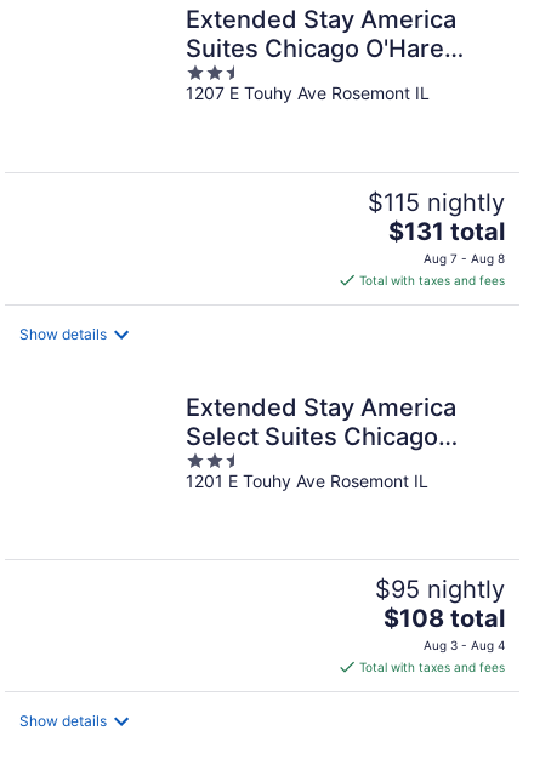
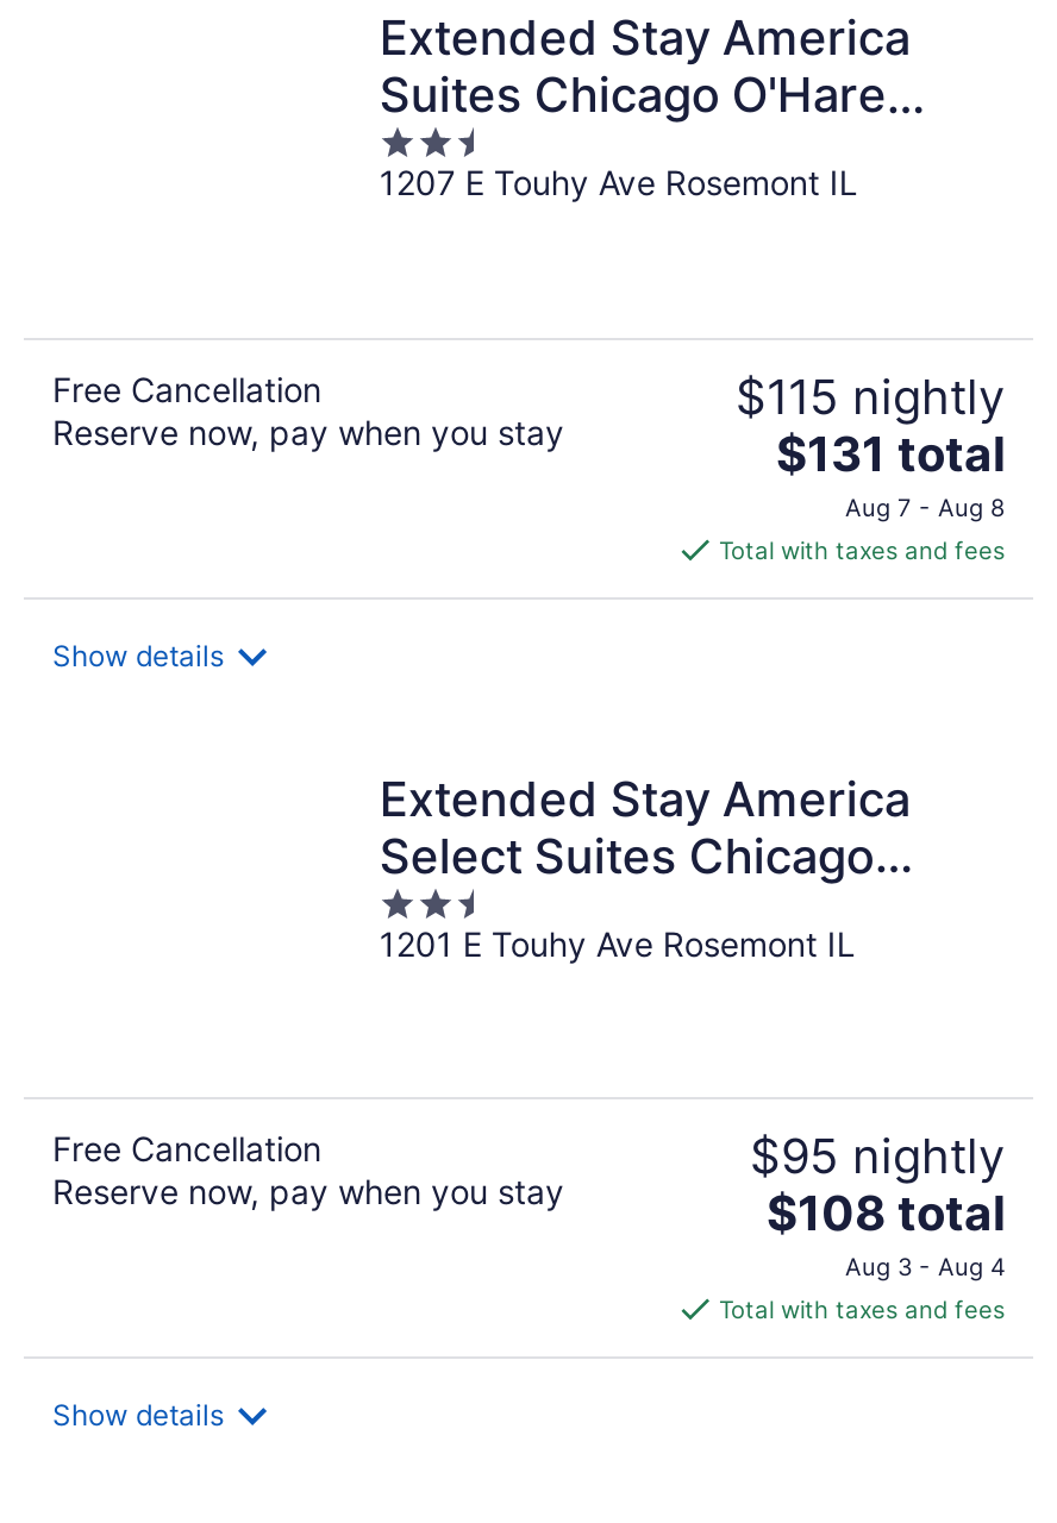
+ Free Cancellation
+ Reserve now, pay when you stay

+ Free Cancellation
+ Reserve now, pay when you stay
